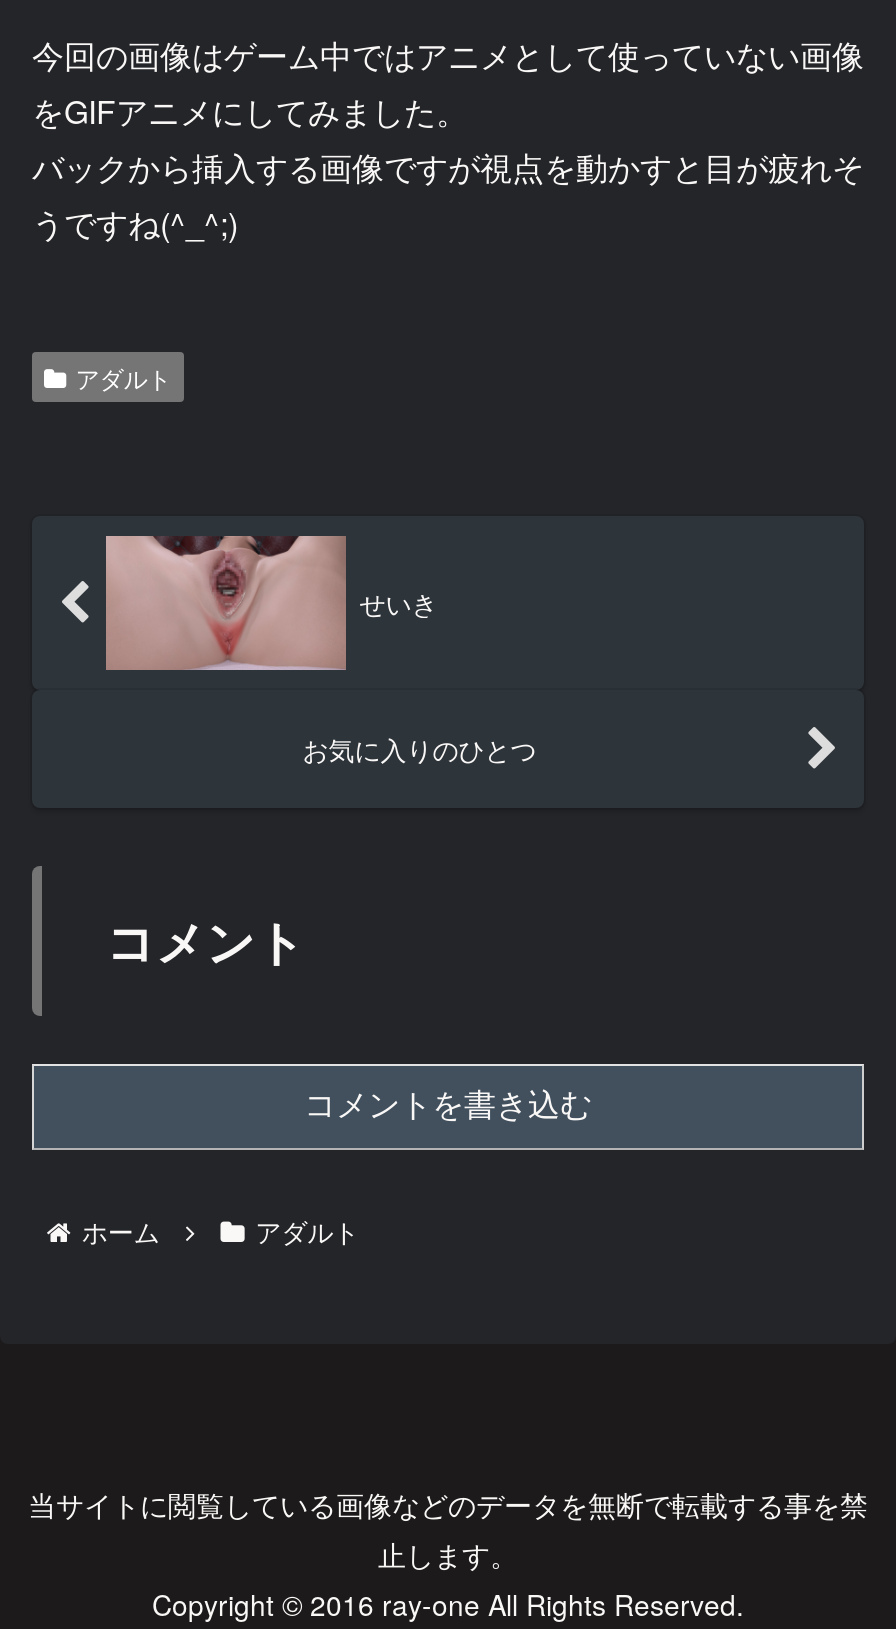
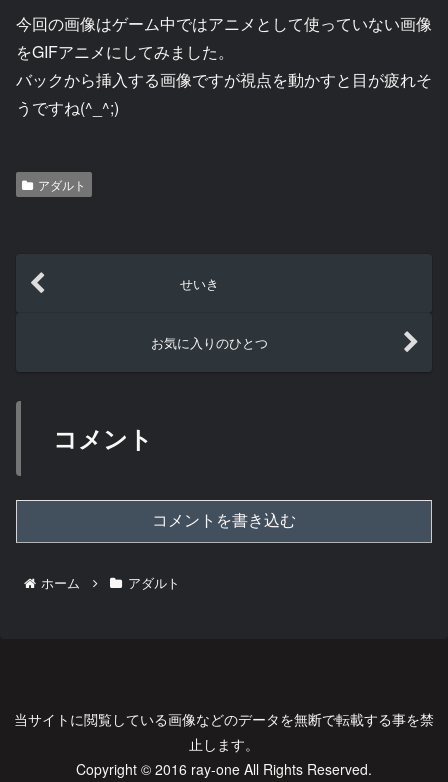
- [image]
